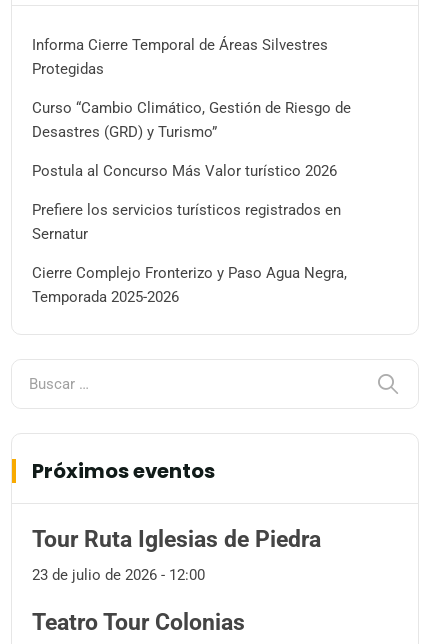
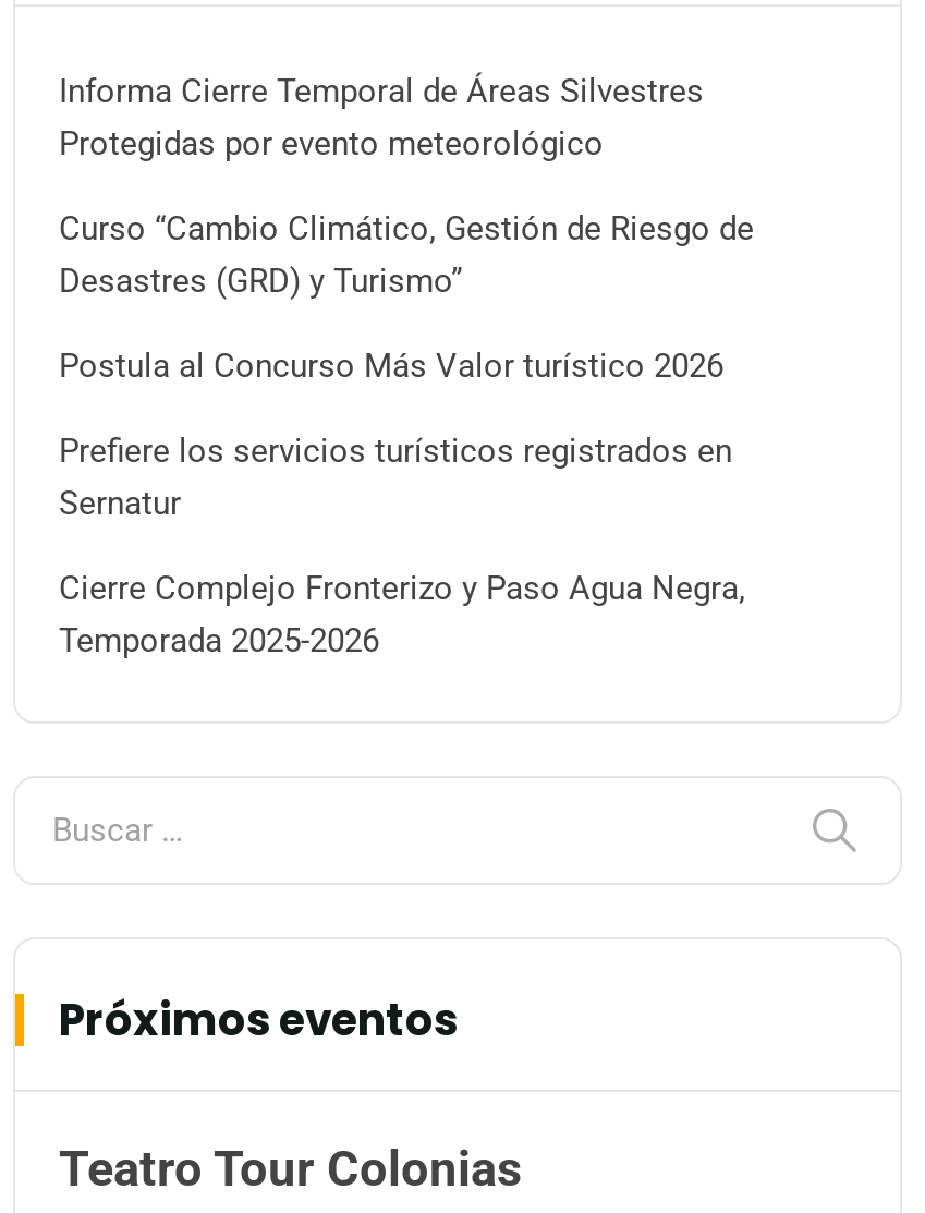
- Protegidas
+ Protegidas por evento meteorológico

- Tour Ruta Iglesias de Piedra
- 23 de julio de 2026 - 12:00
